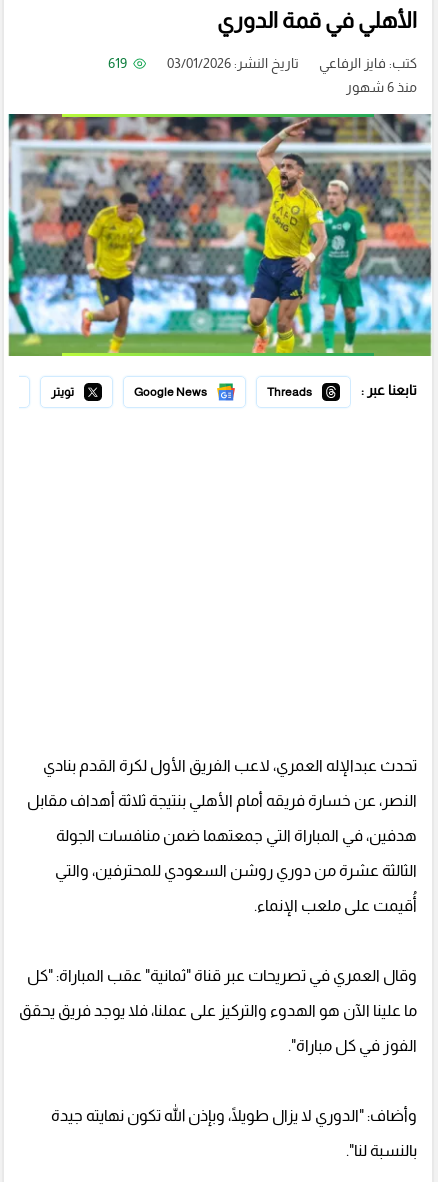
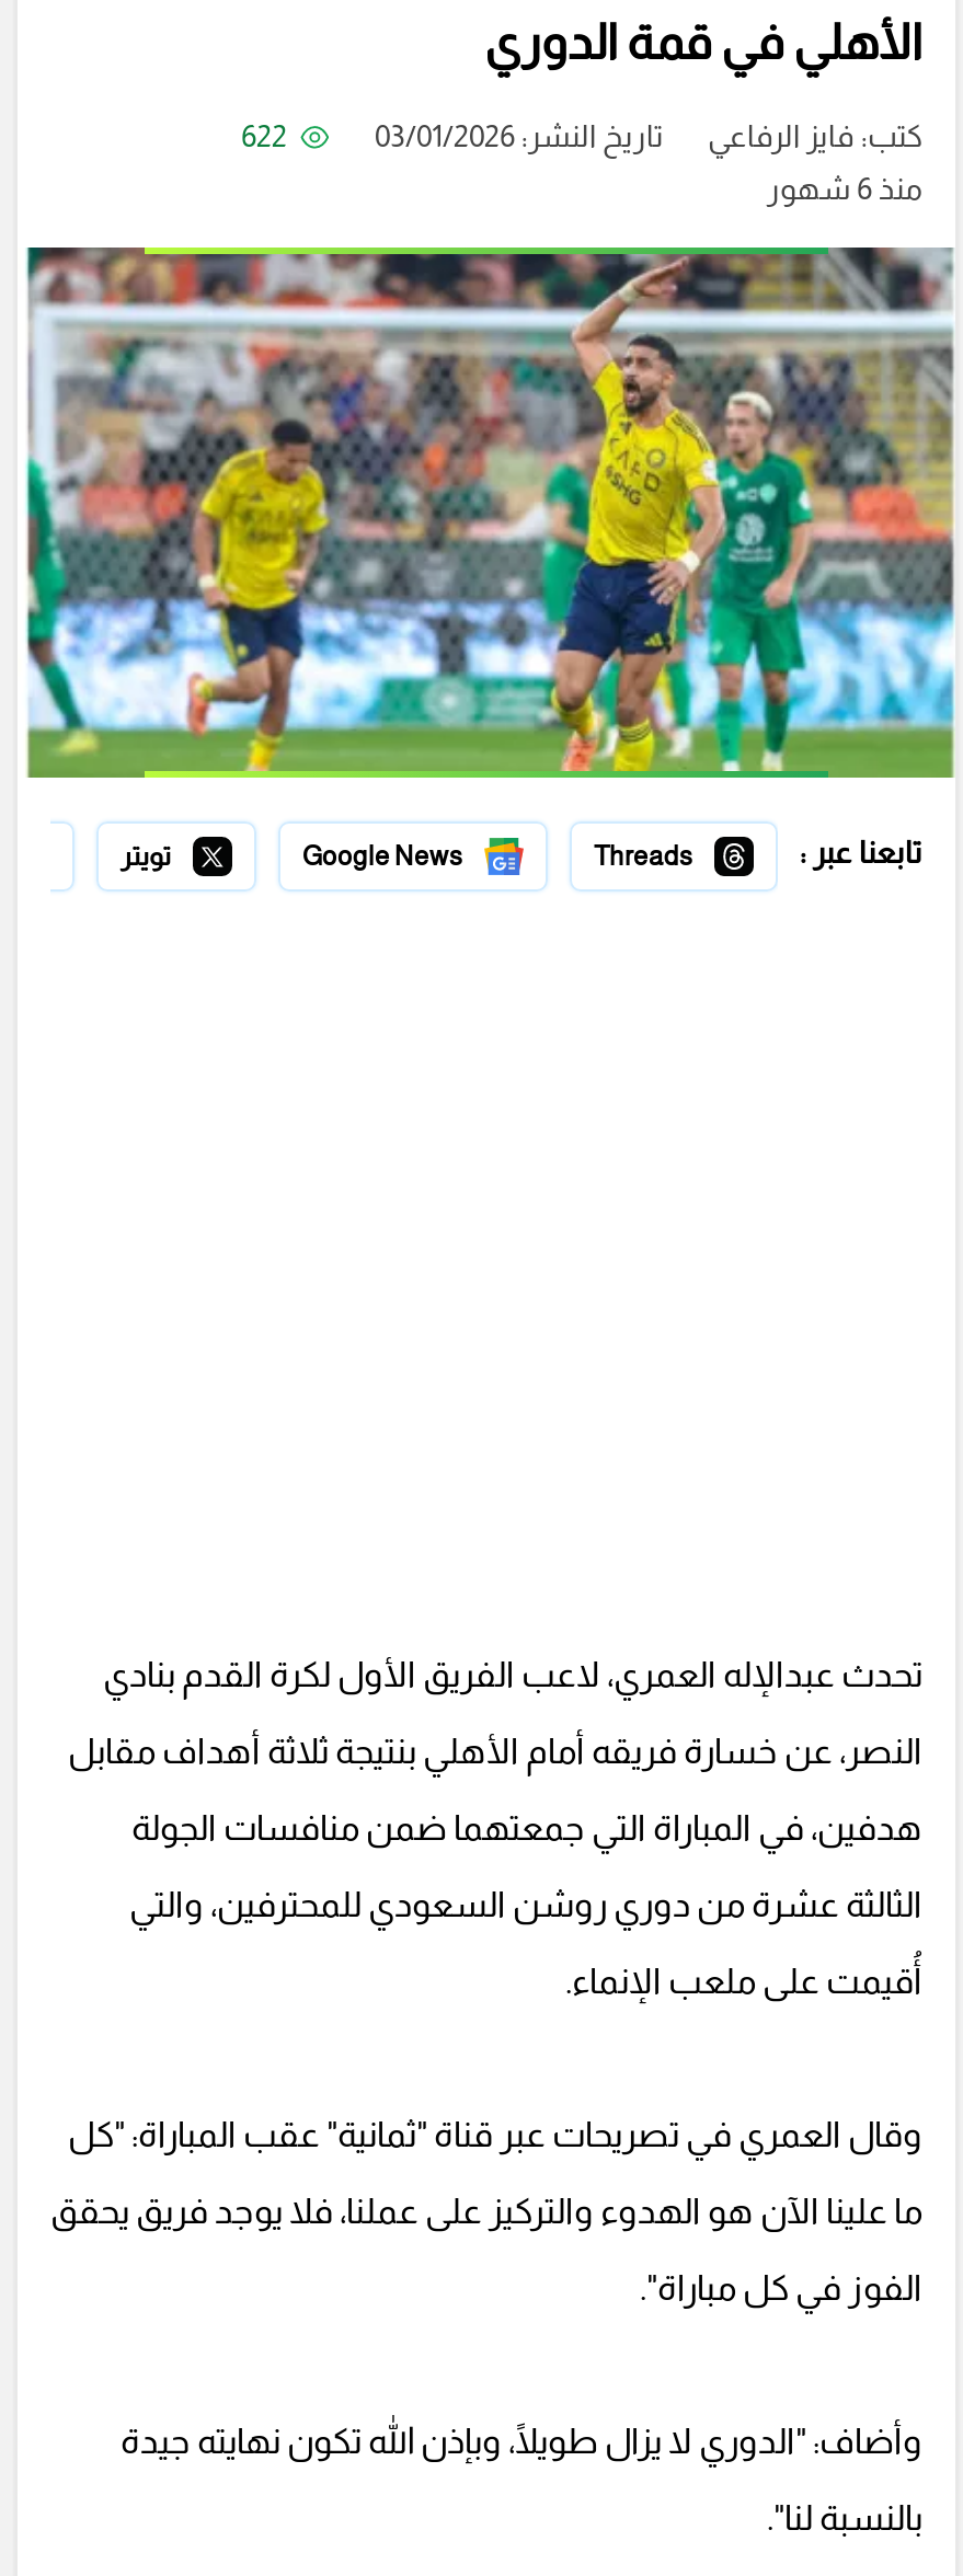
- 619
+ 622
